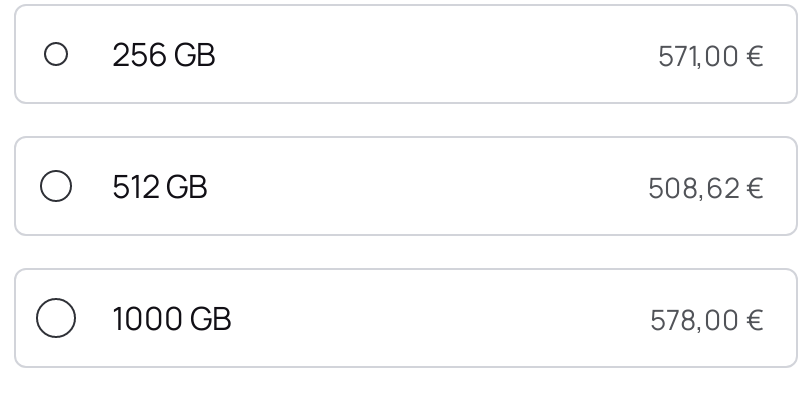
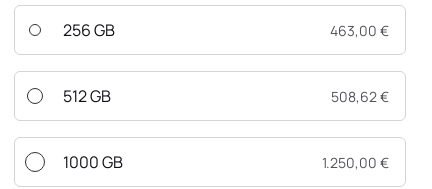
- 571,00 €
+ 463,00 €

- 578,00 €
+ 1.250,00 €
